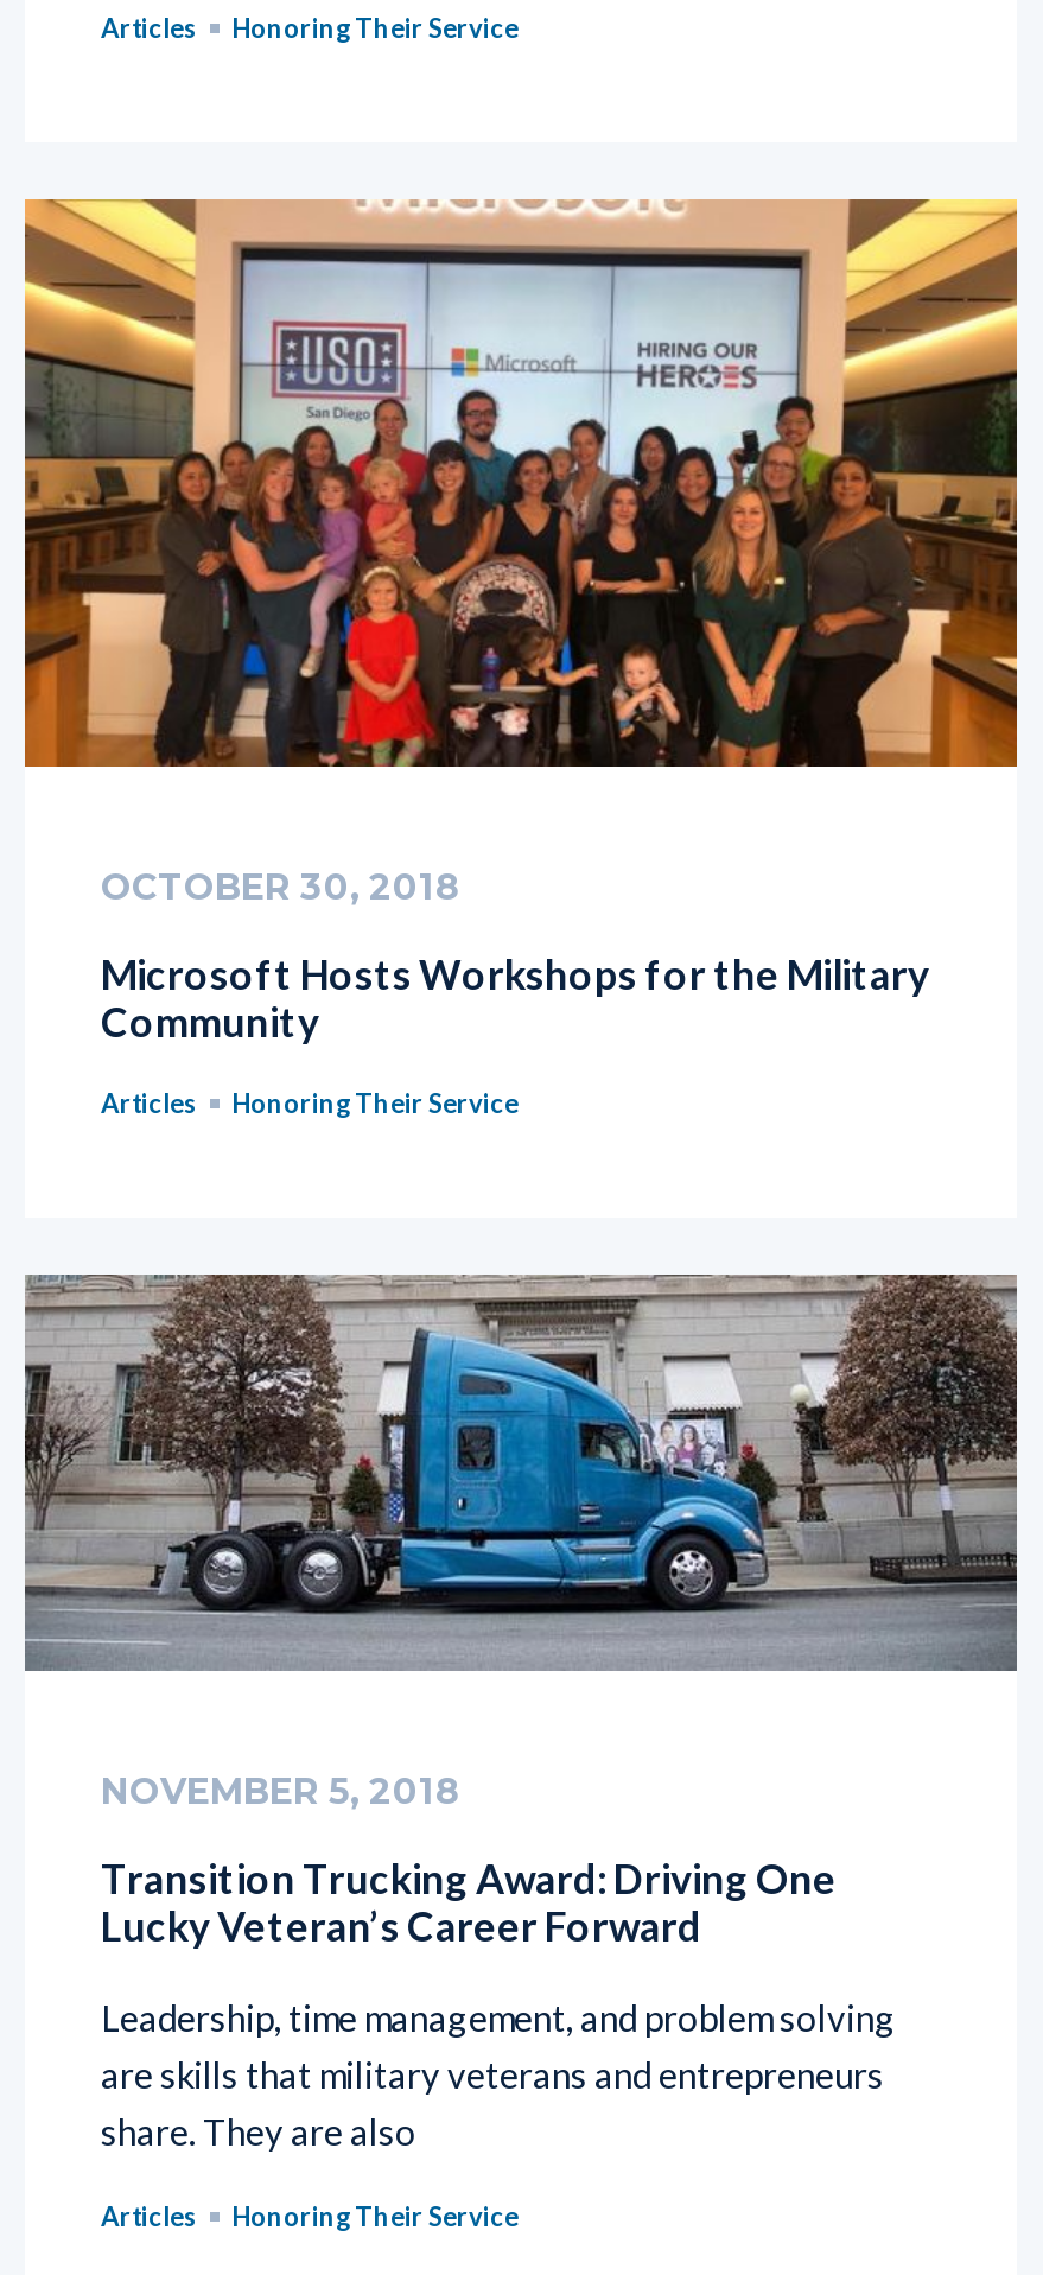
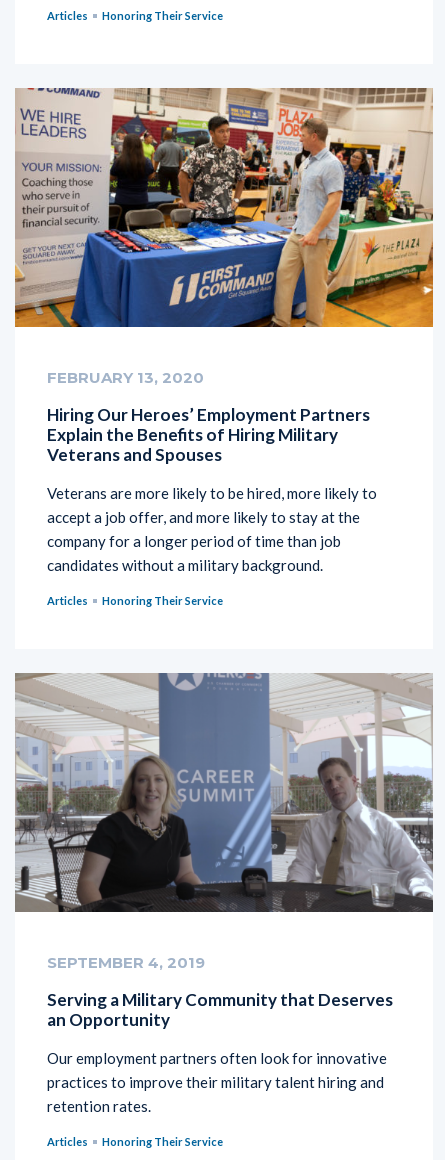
- [image]
- OCTOBER 30, 2018
- Microsoft Hosts Workshops for the Military
- Community
+ [image]
+ FEBRUARY 13, 2020
+ Hiring Our Heroes’ Employment Partners
+ Explain the Benefits of Hiring Military
+ Veterans and Spouses
+ Veterans are more likely to be hired, more likely to
+ accept a job offer, and more likely to stay at the
+ company for a longer period of time than job
+ candidates without a military background.

- [image]
+ [image]

- NOVEMBER 5, 2018
+ SEPTEMBER 4, 2019

- Transition Trucking Award: Driving One
- Lucky Veteran’s Career Forward
+ Serving a Military Community that Deserves
+ an Opportunity

- Leadership, time management, and problem solving
- are skills that military veterans and entrepreneurs
- share. They are also
+ Our employment partners often look for innovative
+ practices to improve their military talent hiring and
+ retention rates.
